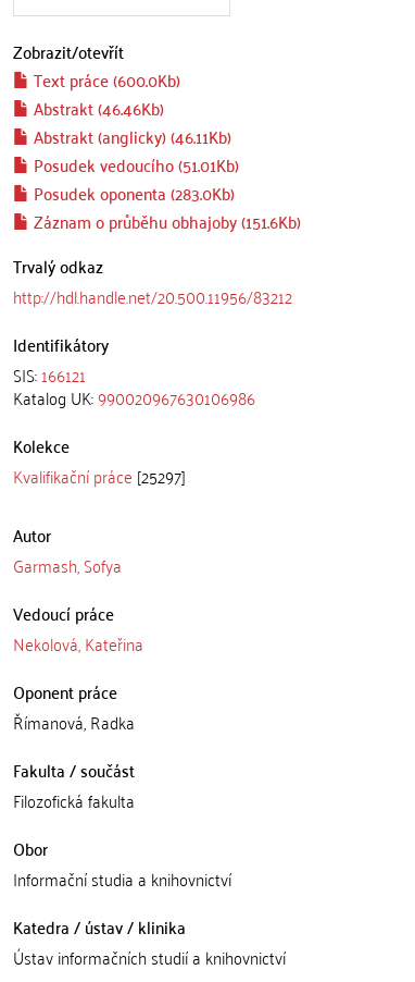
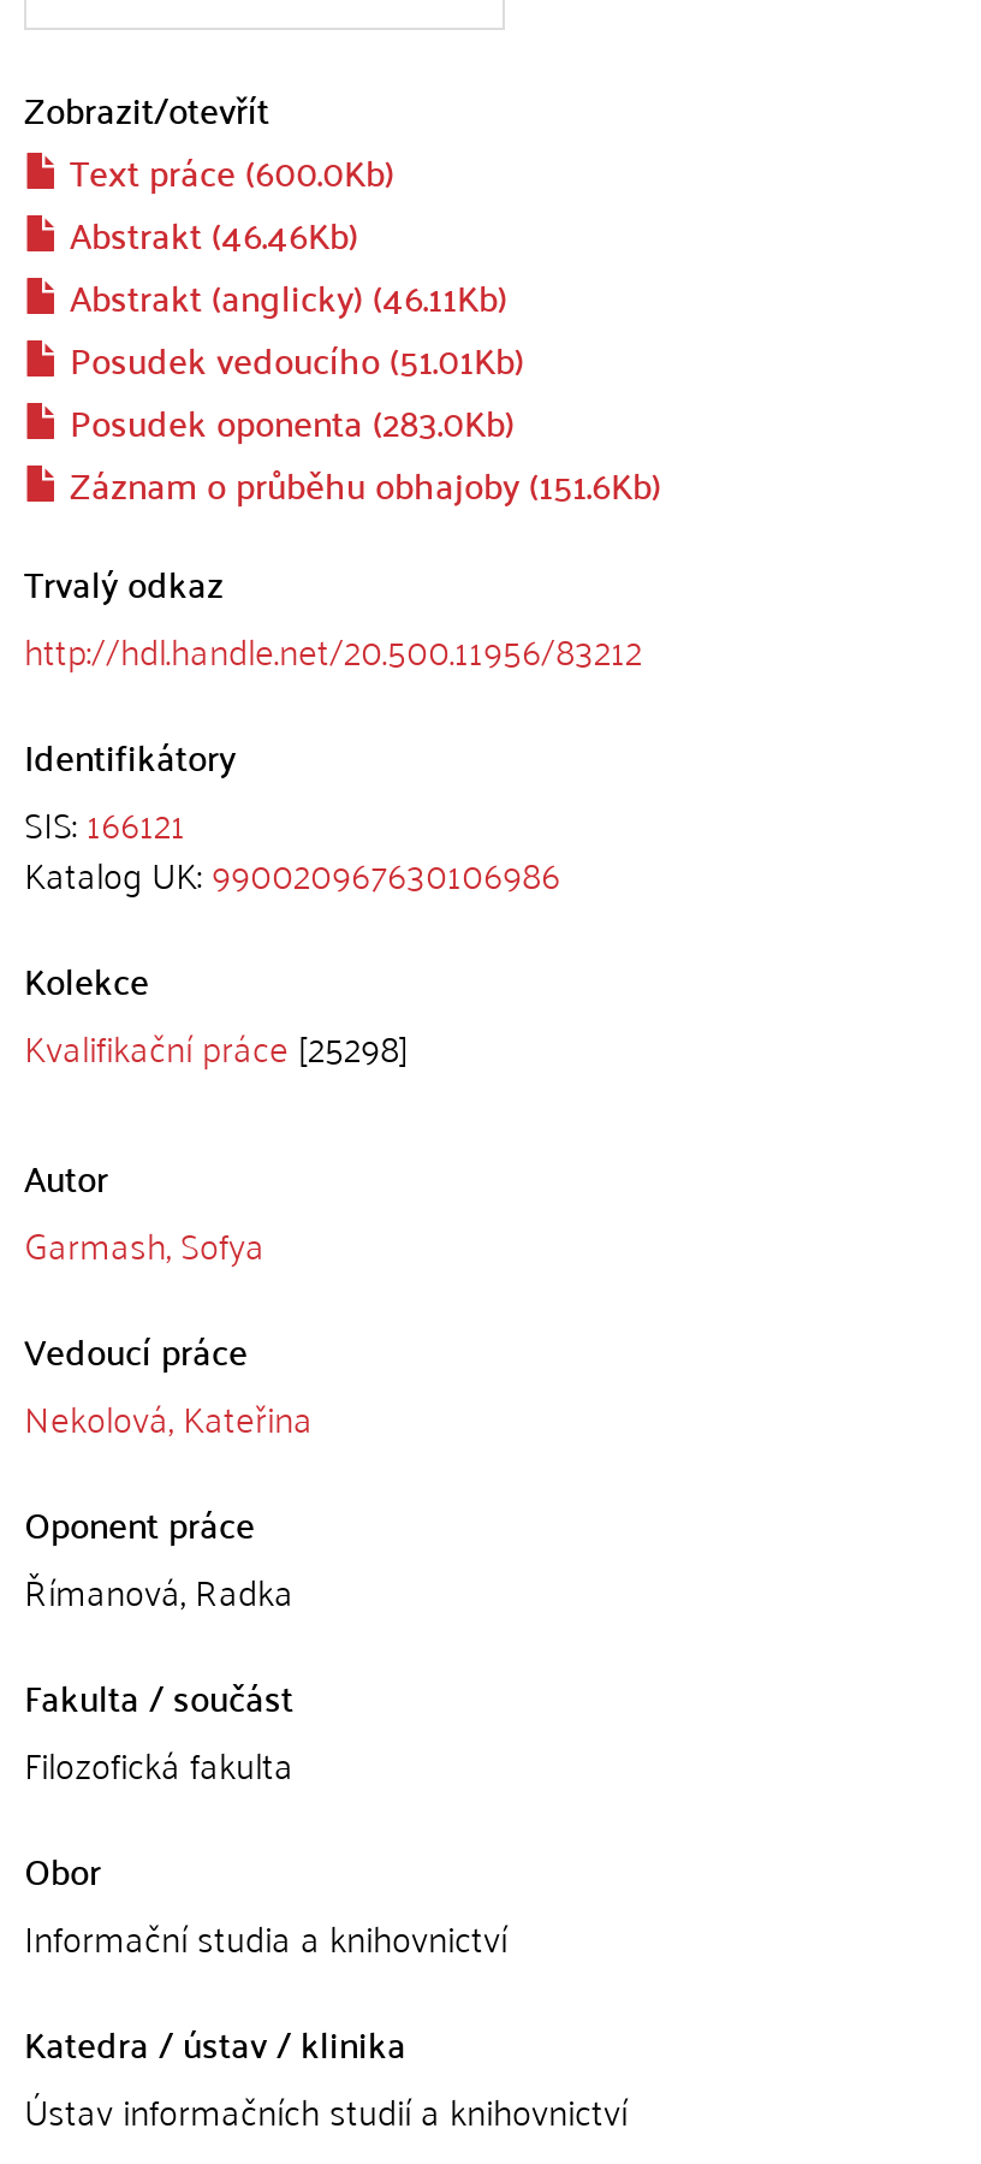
- Kvalifikační práce [25297]
+ Kvalifikační práce [25298]
